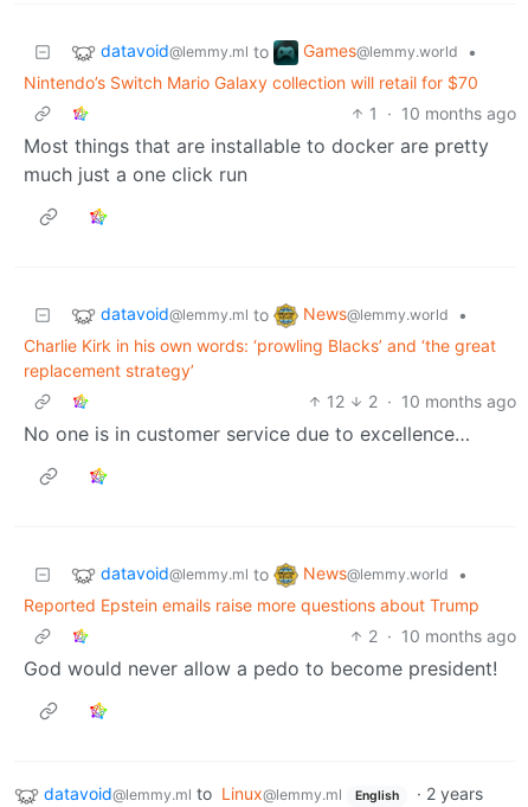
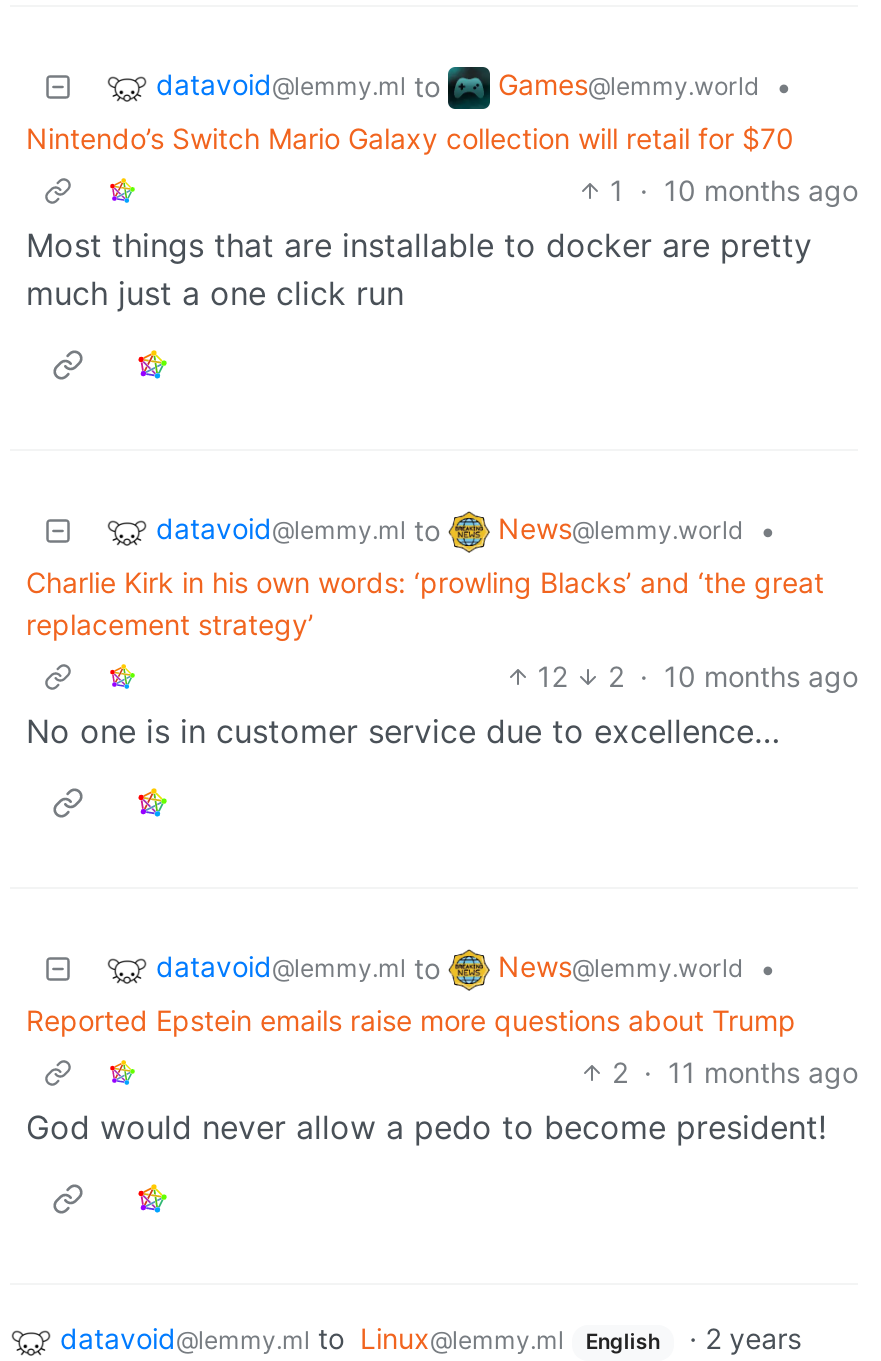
- 2 · 10 months ago
+ 2 · 11 months ago
